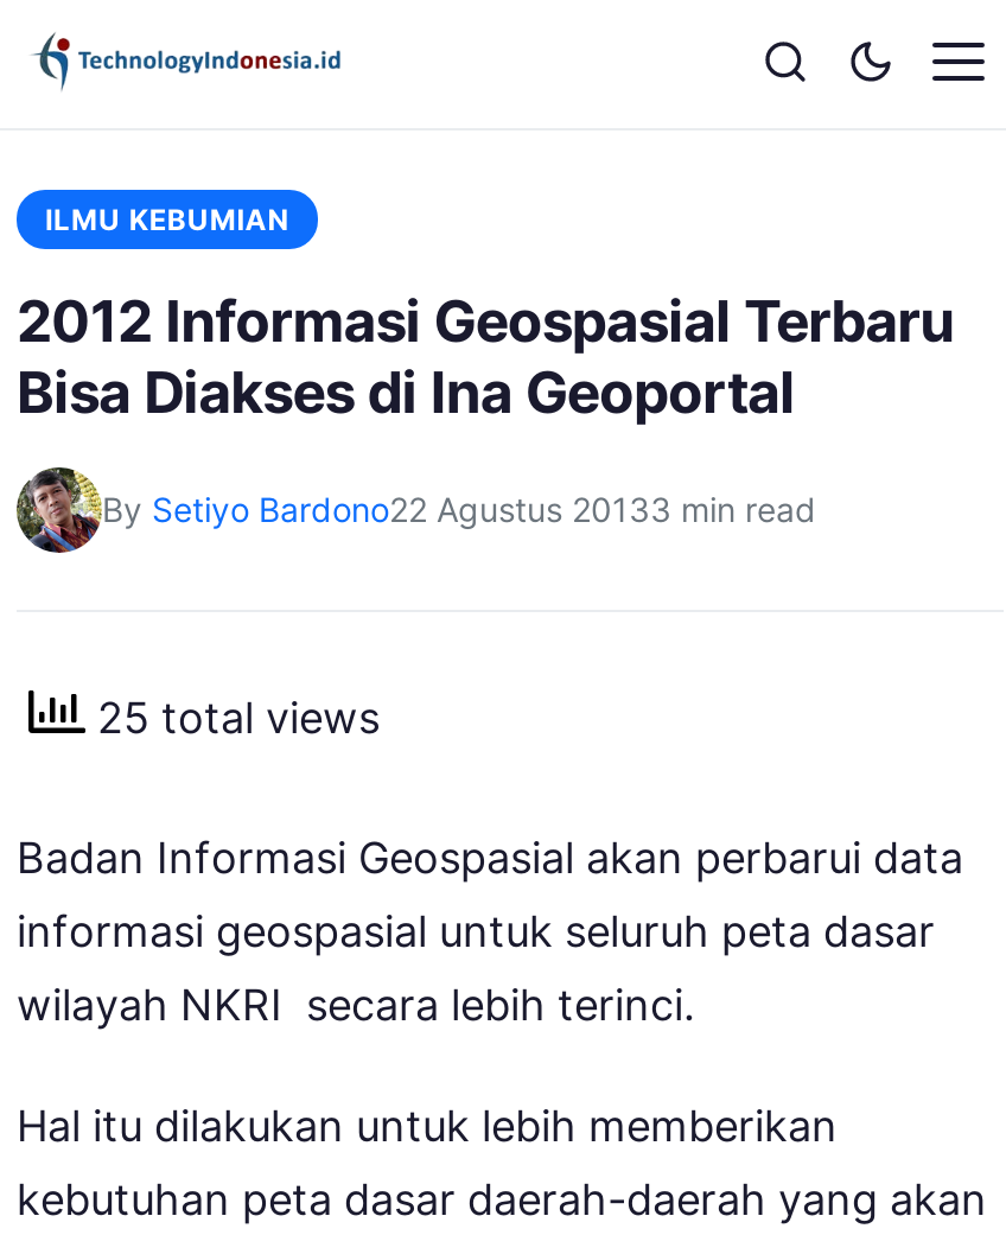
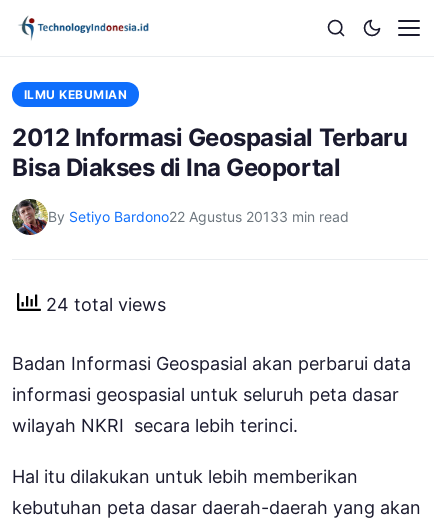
- 25 total views
+ 24 total views
